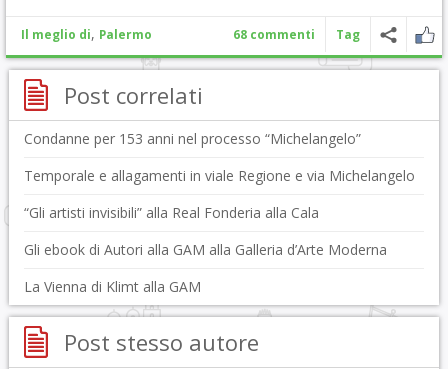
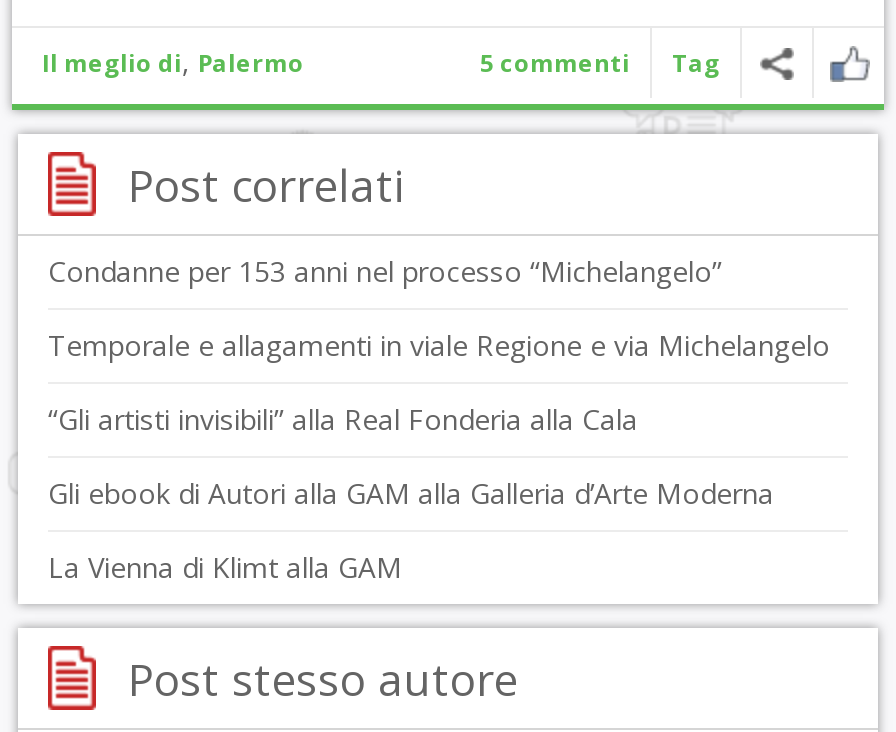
- 68 commenti Tag
+ 5 commenti Tag
